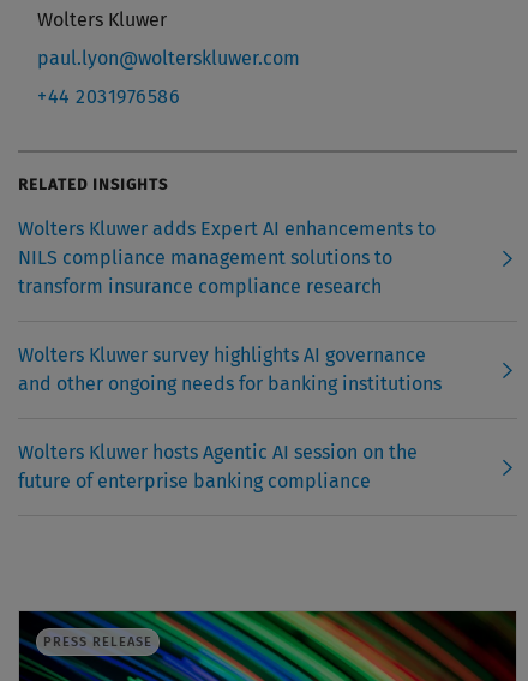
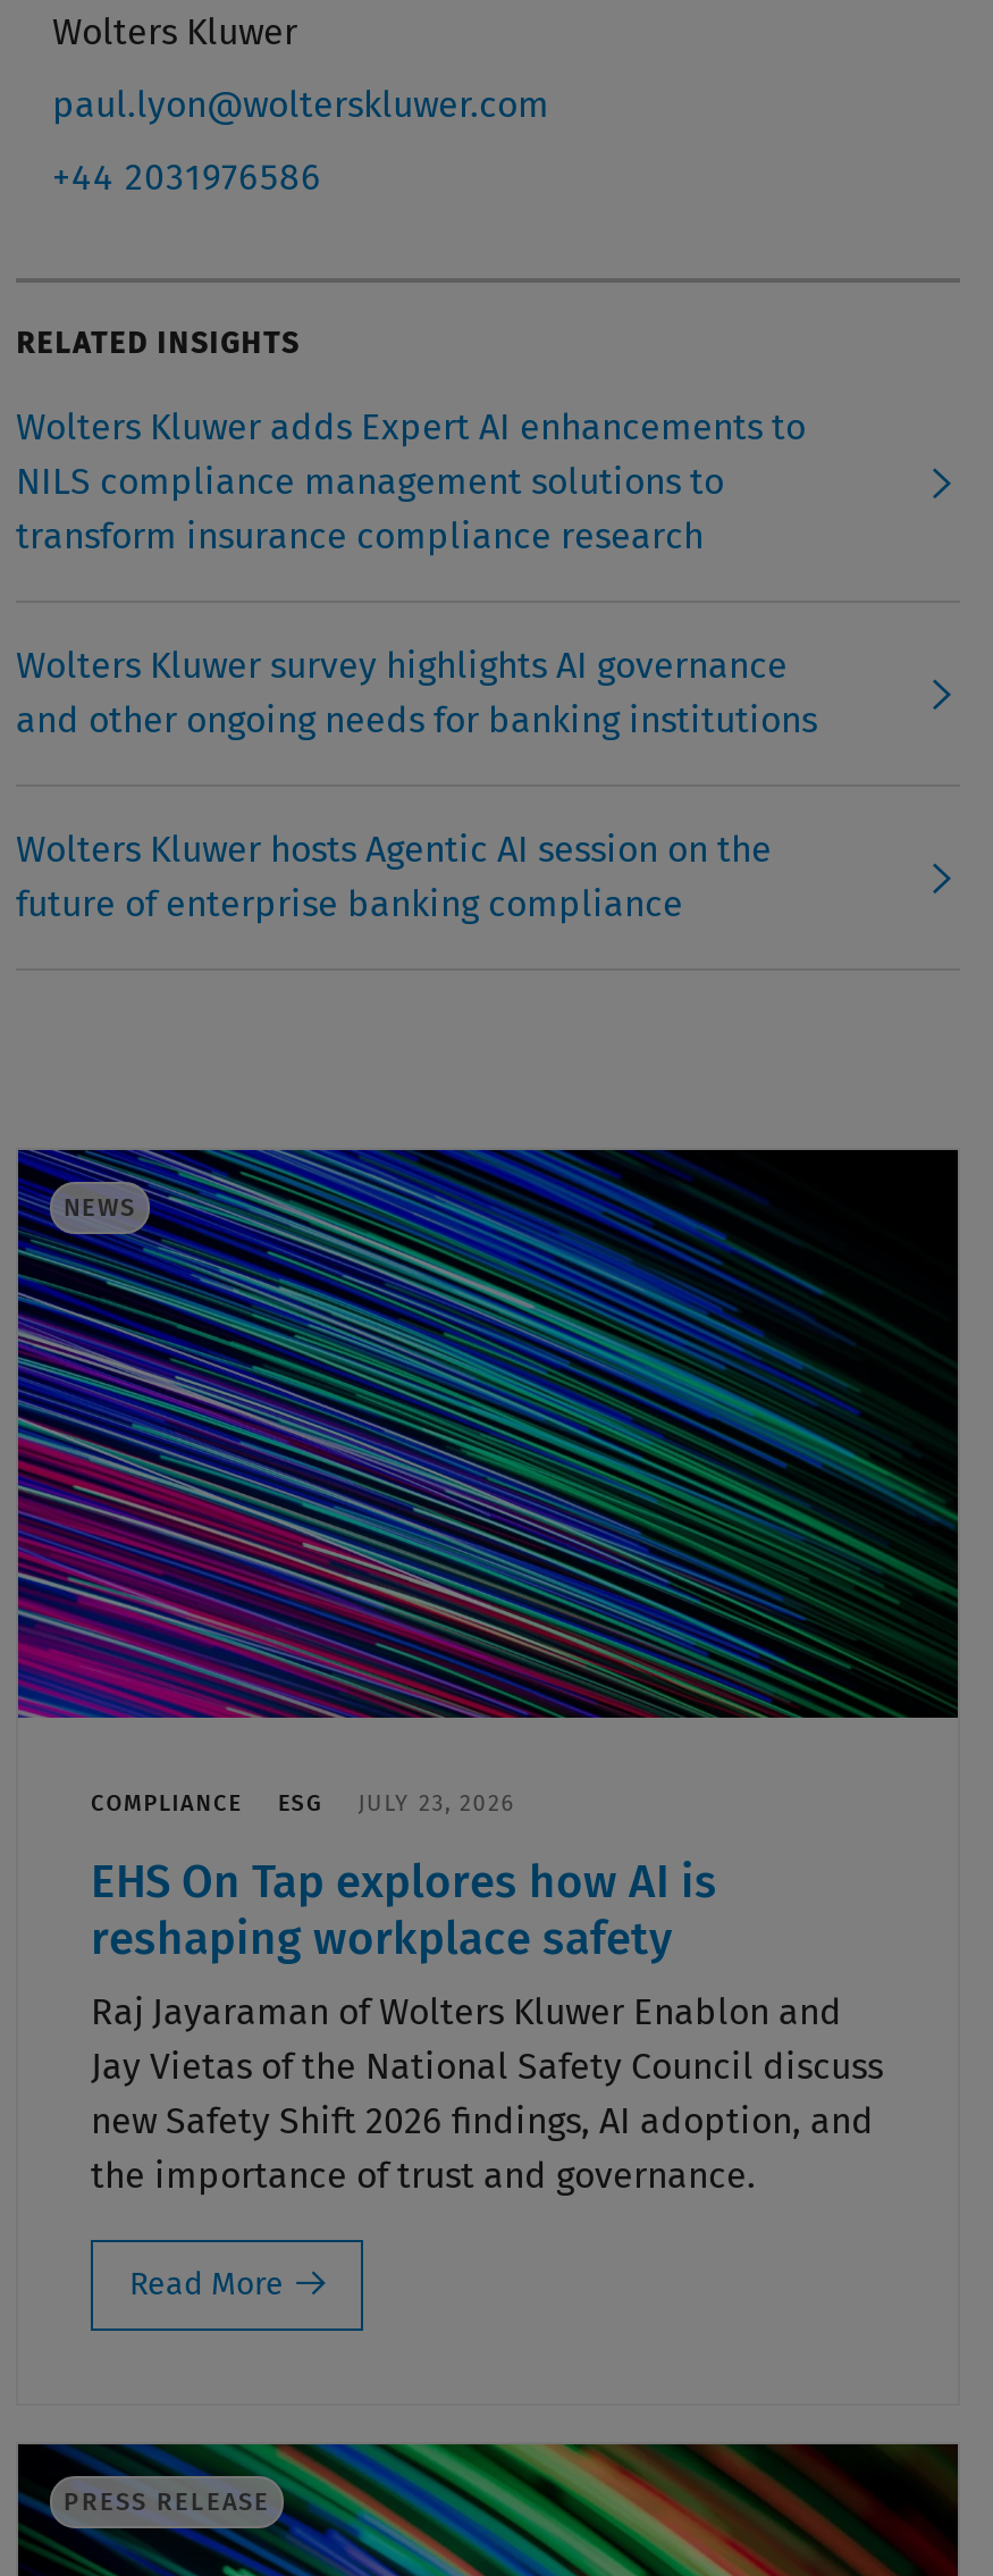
+ [image]
+ NEWS

+ COMPLIANCE
+ ESG
+ JULY 23, 2026
+ EHS On Tap explores how AI is
+ reshaping workplace safety
+ Raj Jayaraman of Wolters Kluwer Enablon and
+ Jay Vietas of the National Safety Council discuss
+ new Safety Shift 2026 findings, AI adoption, and
+ the importance of trust and governance.
+ Read More
